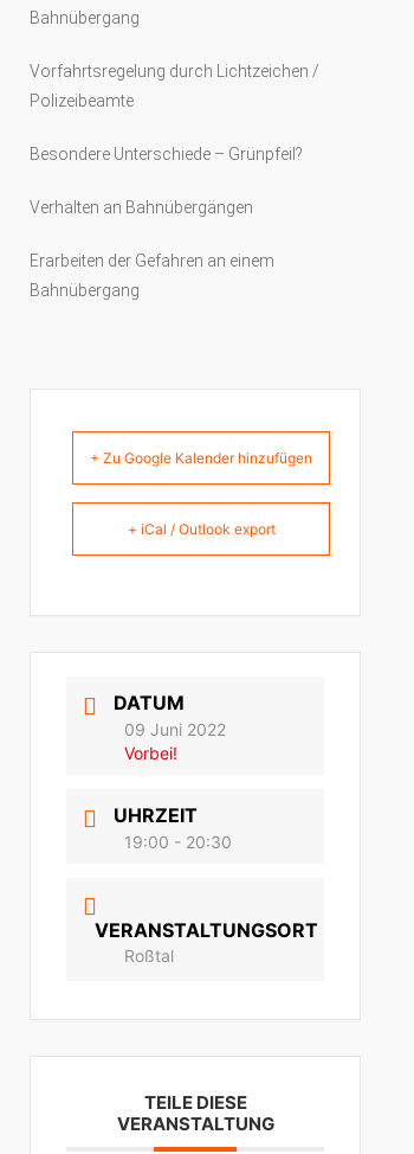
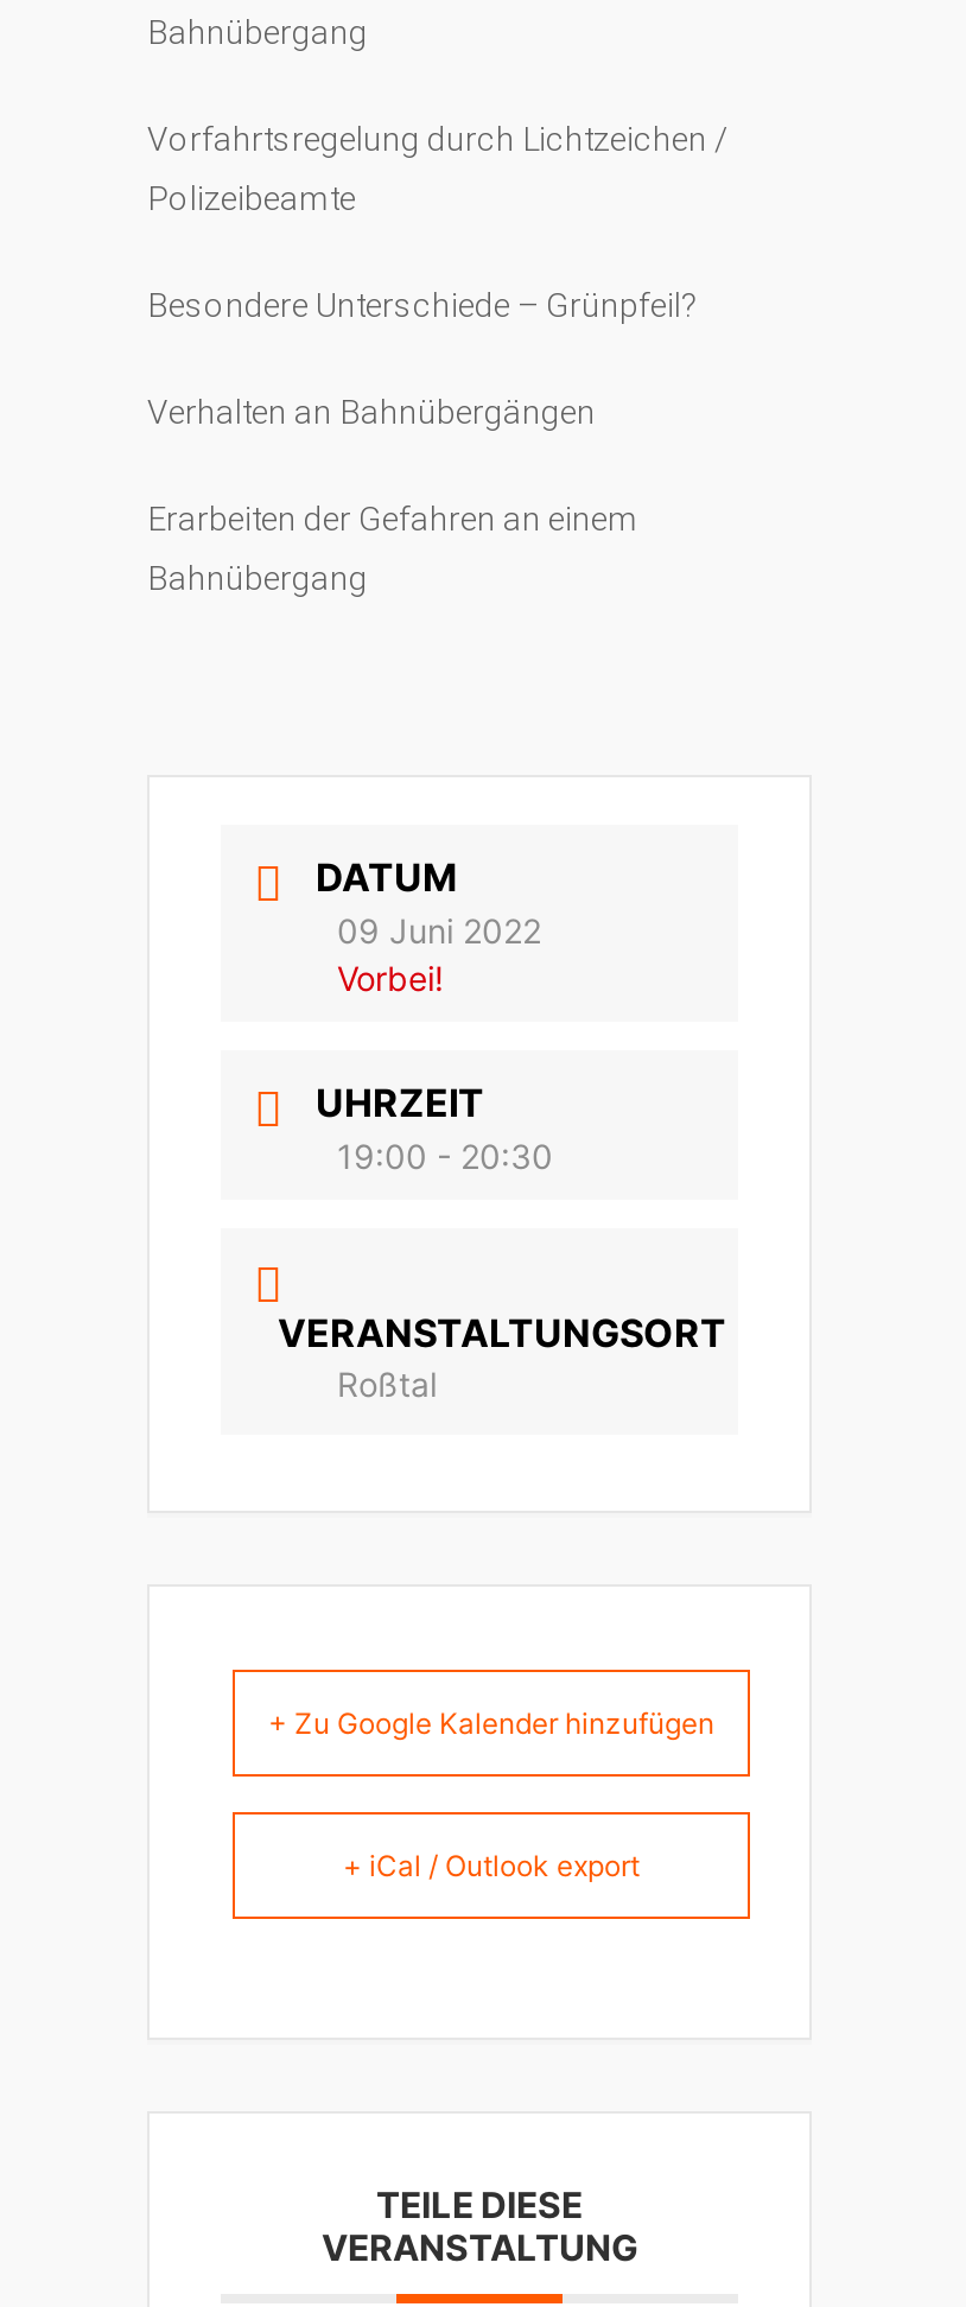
moved down: + Zu Google Kalender hinzufügen

moved down: + iCal / Outlook export

moved up: DATUM | 09 Juni 2022 | Vorbei! | UHRZEIT | 19:00 - 20:30 | VERANSTALTUNGSORT | Roßtal
